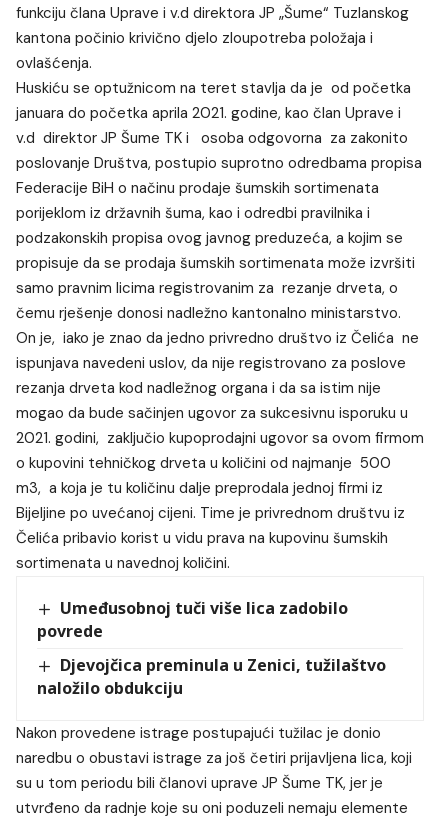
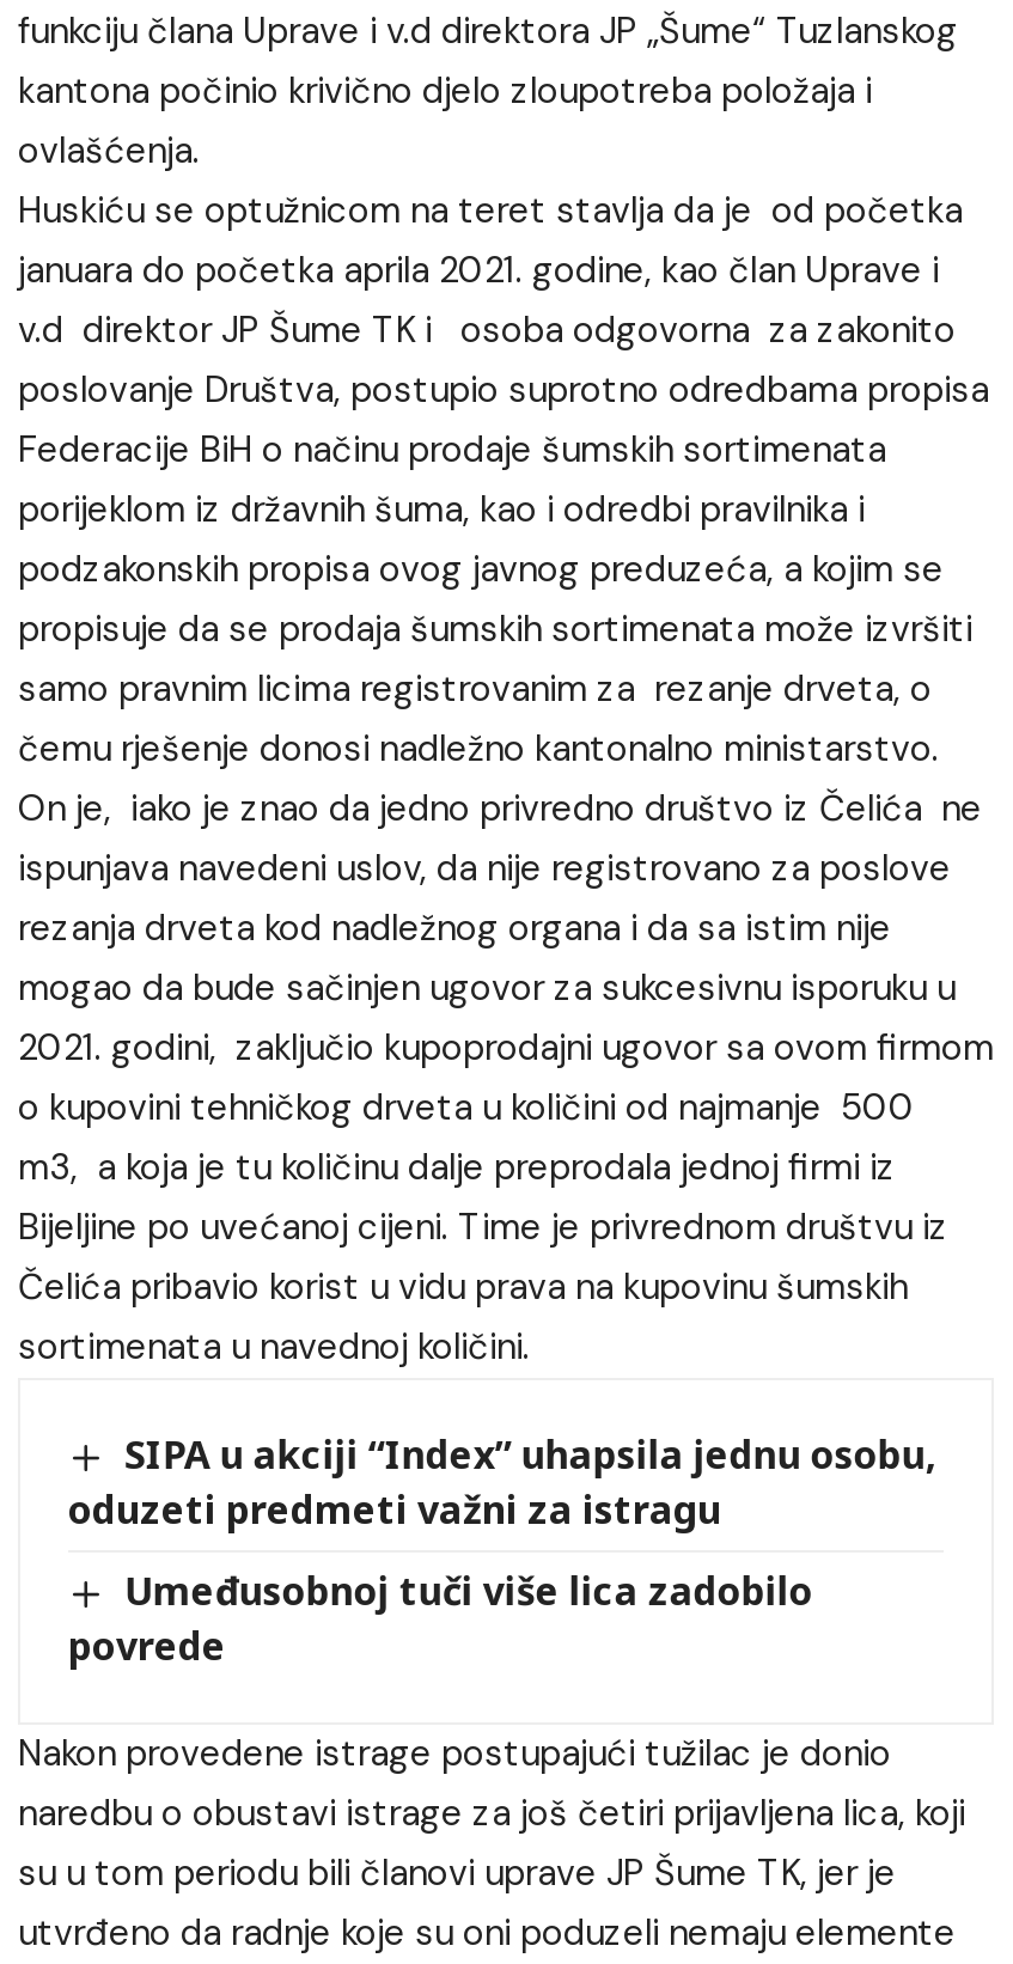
+ SIPA u akciji “Index” uhapsila jednu osobu,
+ oduzeti predmeti važni za istragu

moved down: Umeđusobnoj tuči više lica zadobilo | povrede

- Djevojčica preminula u Zenici, tužilaštvo
- naložilo obdukciju
